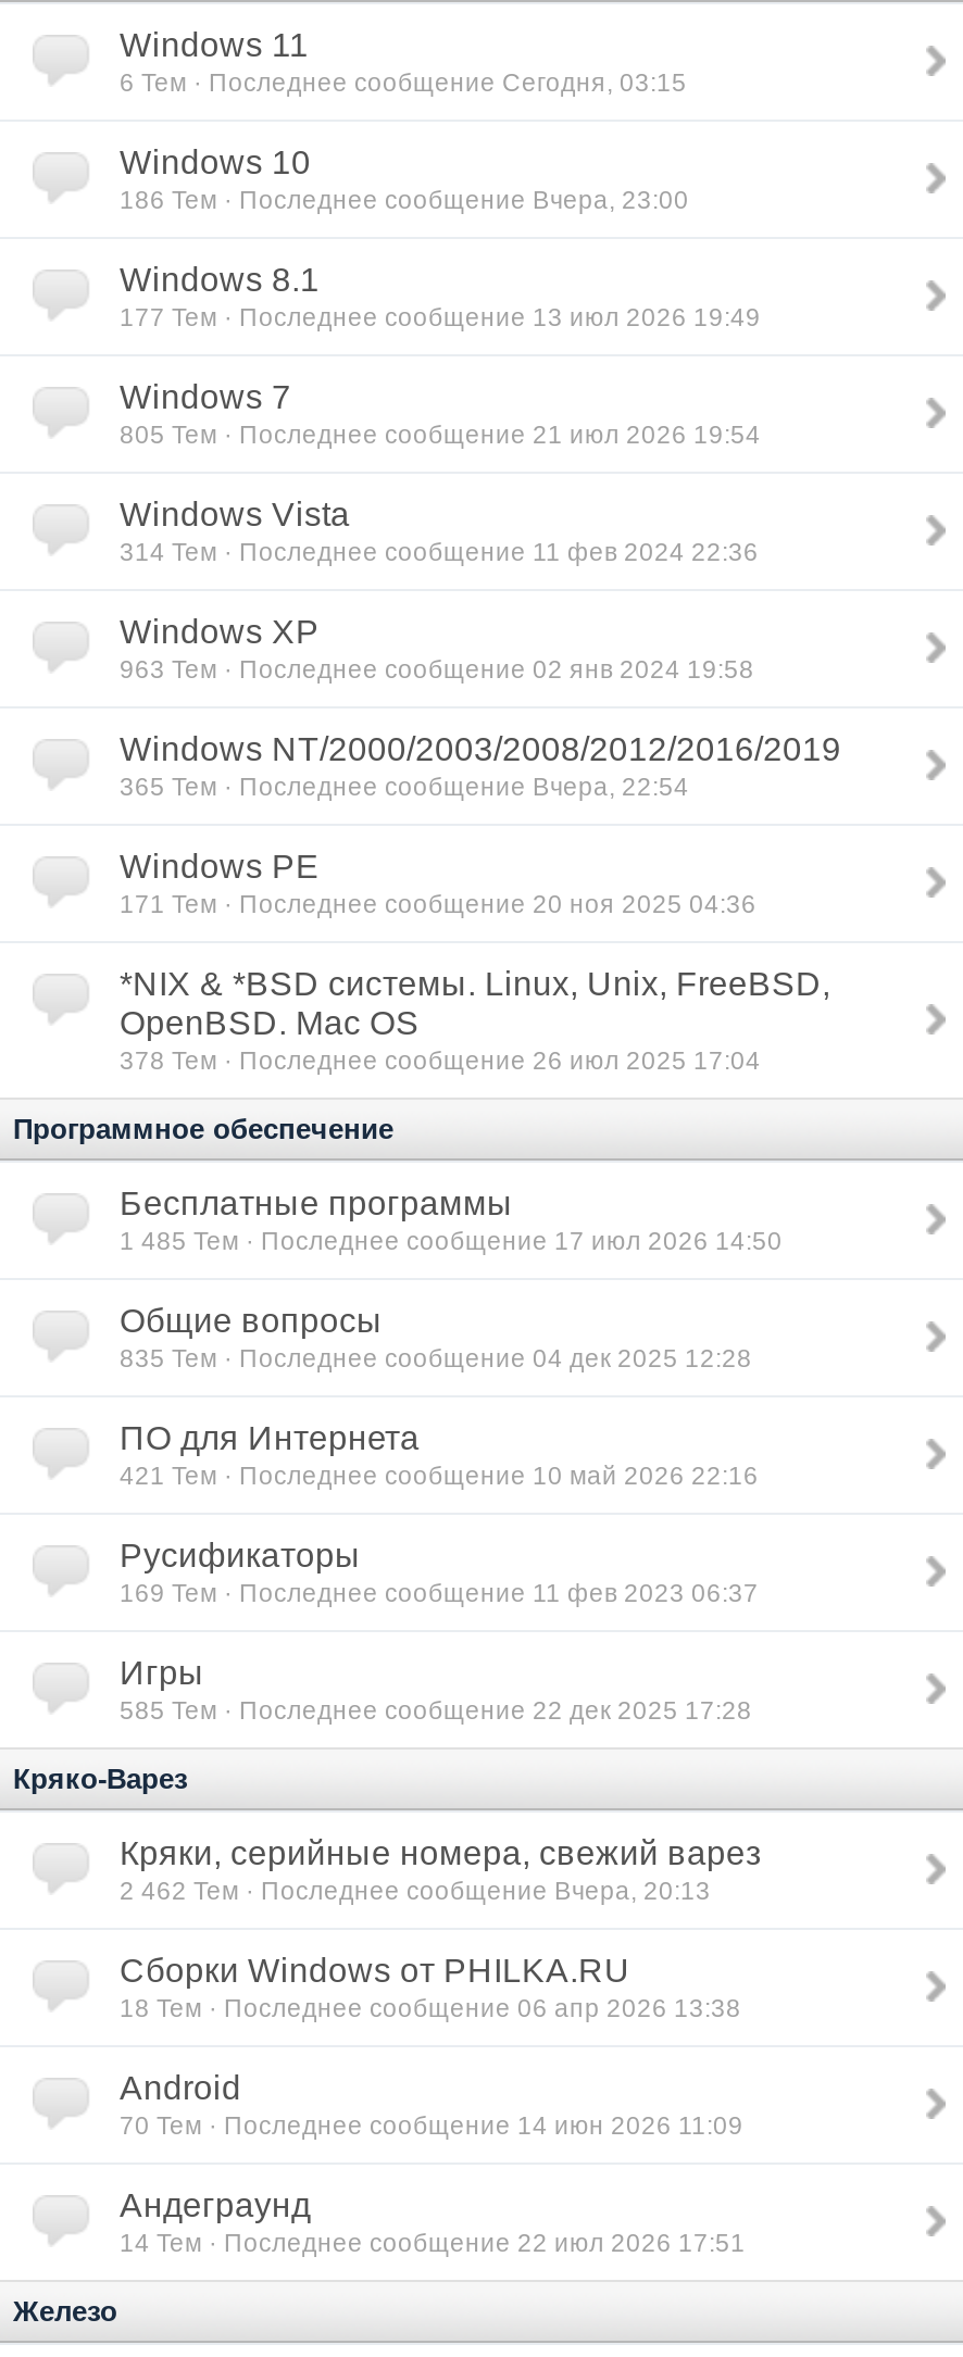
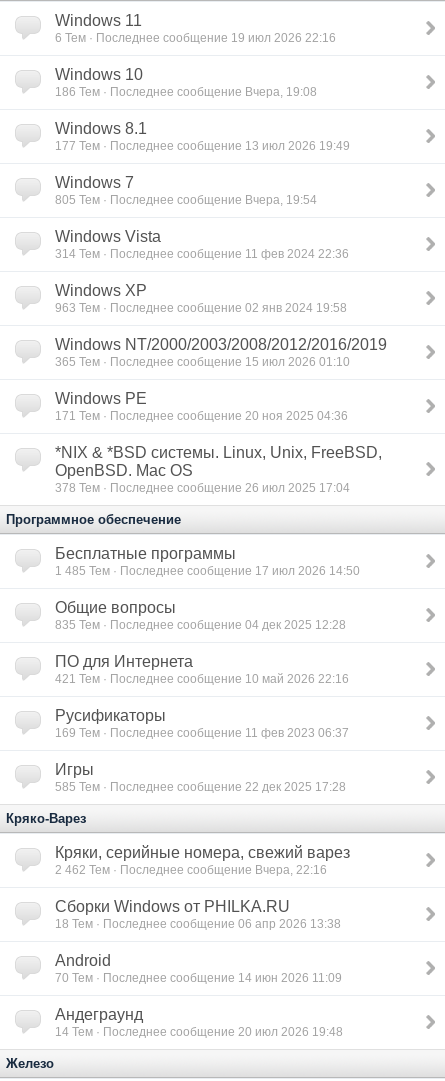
- 6 Тем · Последнее сообщение Сегодня, 03:15
+ 6 Тем · Последнее сообщение 19 июл 2026 22:16

- 186 Тем · Последнее сообщение Вчера, 23:00
+ 186 Тем · Последнее сообщение Вчера, 19:08

- 805 Тем · Последнее сообщение 21 июл 2026 19:54
+ 805 Тем · Последнее сообщение Вчера, 19:54

- 365 Тем · Последнее сообщение Вчера, 22:54
+ 365 Тем · Последнее сообщение 15 июл 2026 01:10

- 2 462 Тем · Последнее сообщение Вчера, 20:13
+ 2 462 Тем · Последнее сообщение Вчера, 22:16

- 14 Тем · Последнее сообщение 22 июл 2026 17:51
+ 14 Тем · Последнее сообщение 20 июл 2026 19:48
